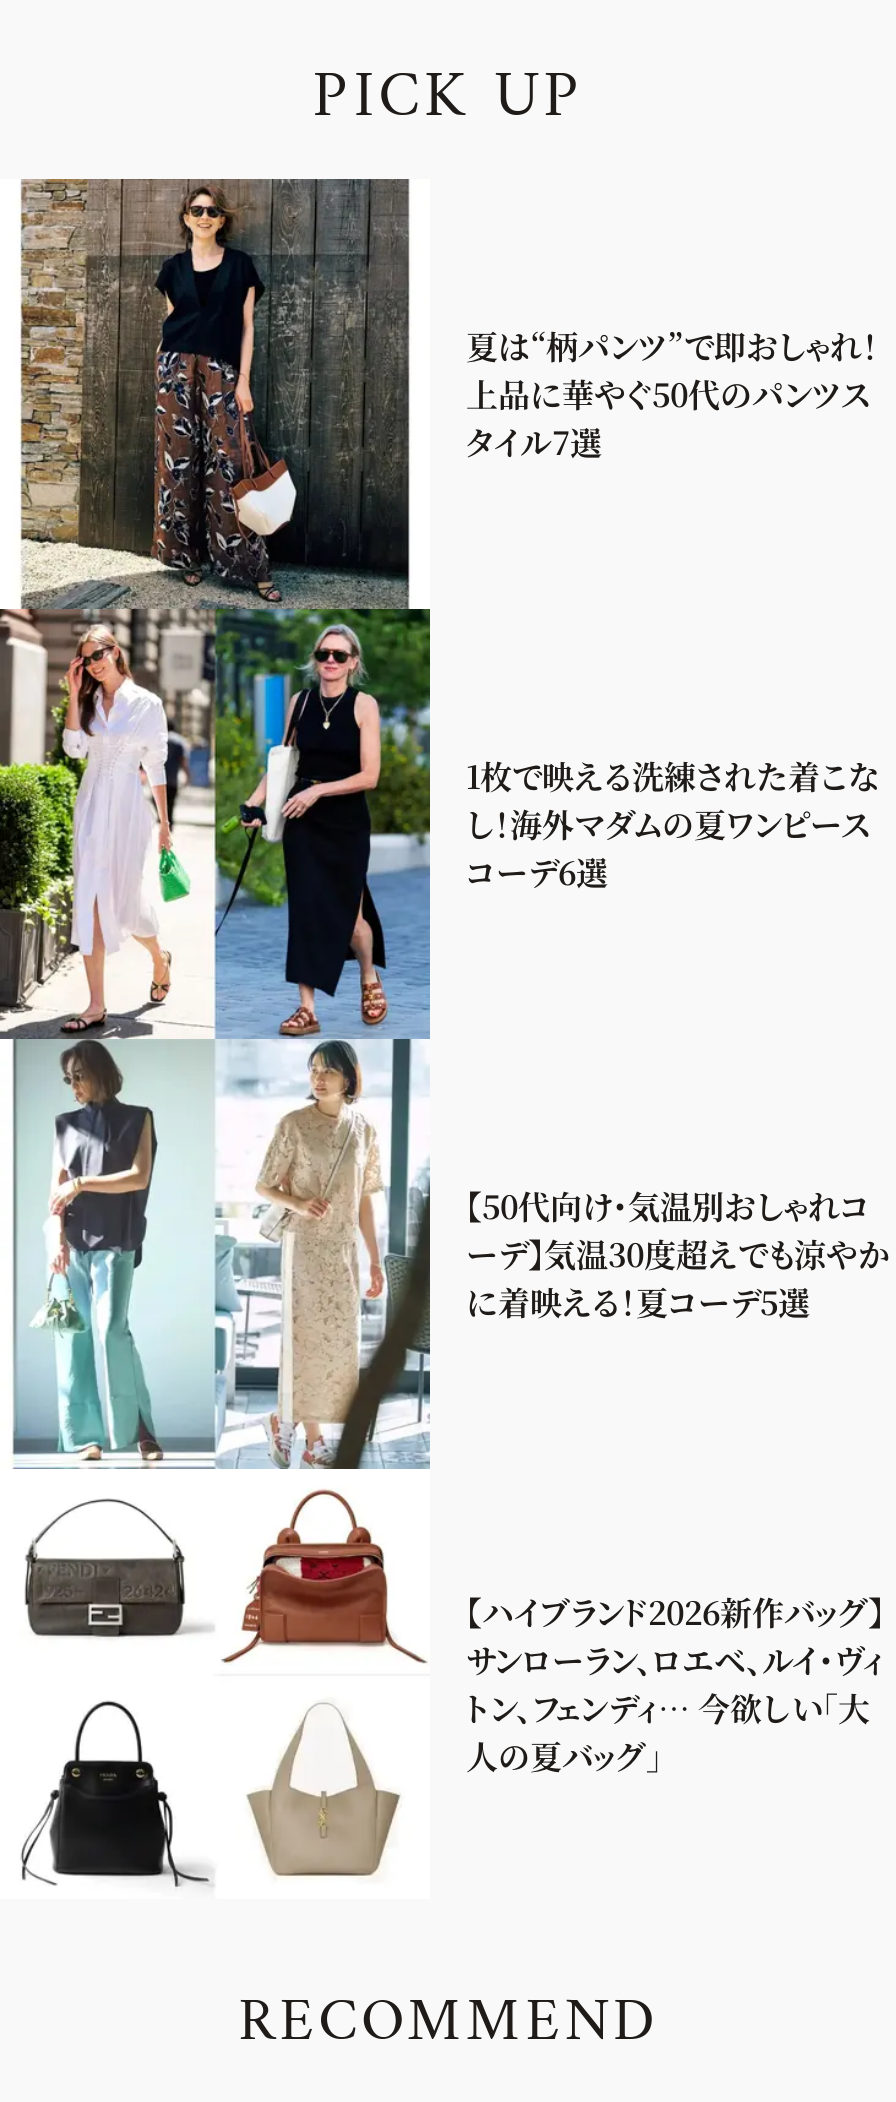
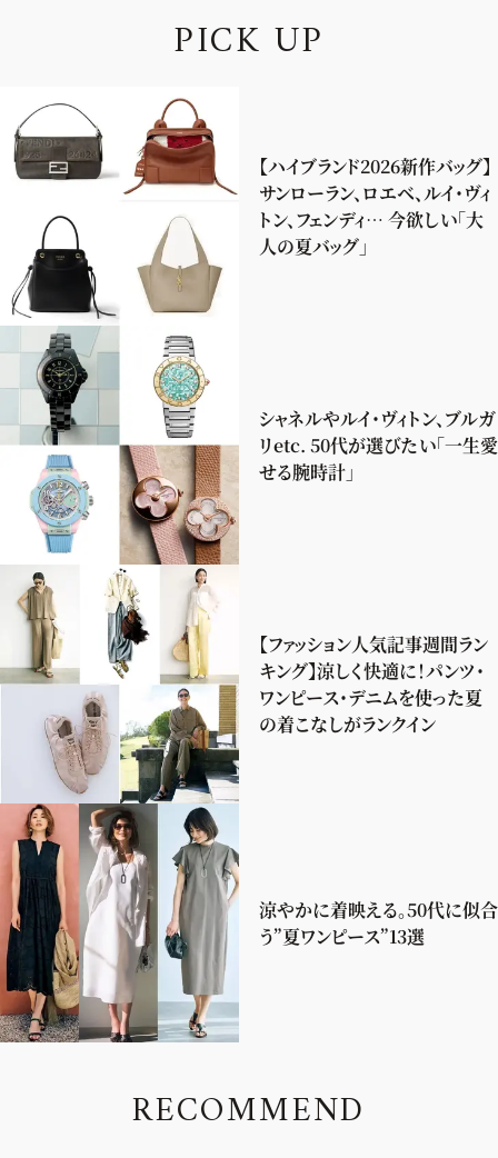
- [image]
+ [image]

- 夏は“柄パンツ”で即おしゃれ！
- 上品に華やぐ50代のパンツス
- タイル7選

- 1枚で映える洗練された着こな
- し！海外マダムの夏ワンピース
- コーデ6選

- 【50代向け・気温別おしゃれコ
- ーデ】気温30度超えでも涼やか
- に着映える！夏コーデ5選

moved up: [image] | 【ハイブランド2026新作バッグ】 | サンローラン、ロエベ、ルイ・ヴィ | トン、フェンディ… 今欲しい「大 | 人の夏バッグ」

moved up: [image]

+ シャネルやルイ・ヴィトン、ブルガ
+ リetc. 50代が選びたい「一生愛
+ せる腕時計」

+ 【ファッション人気記事週間ラン
+ キング】涼しく快適に！パンツ・
+ ワンピース・デニムを使った夏
+ の着こなしがランクイン

+ 涼やかに着映える。50代に似合
+ う”夏ワンピース”13選
